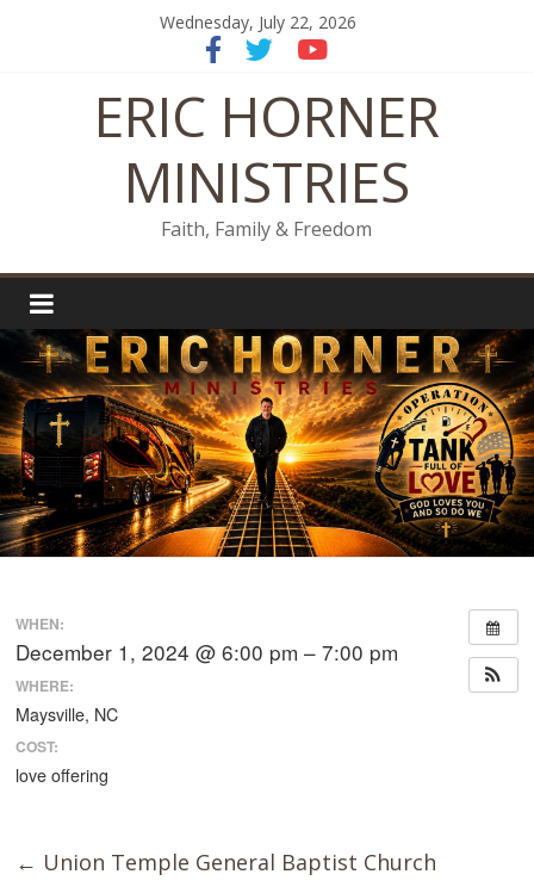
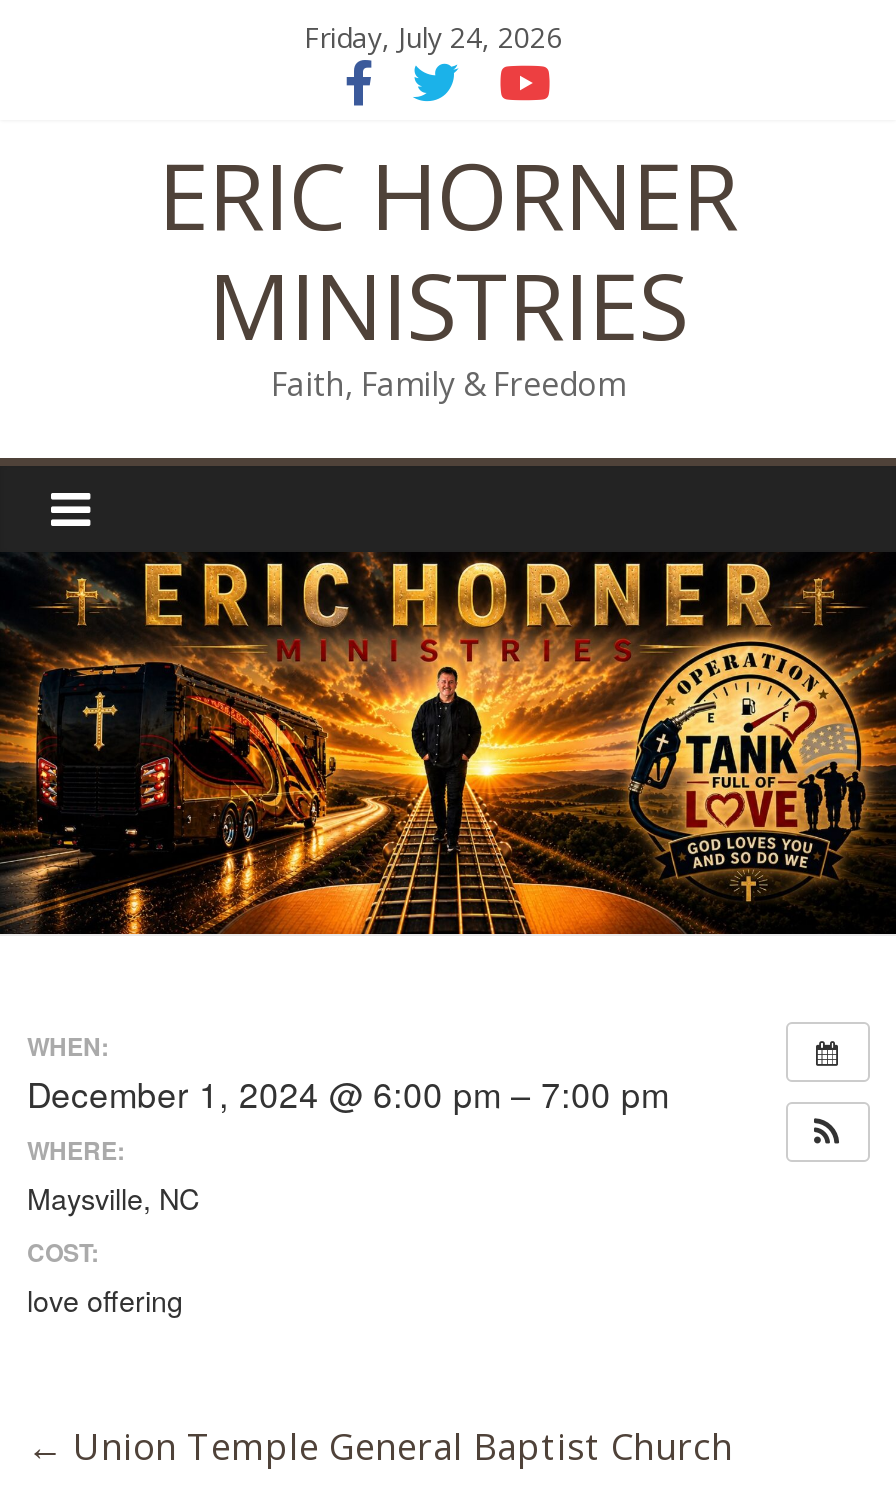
- Wednesday, July 22, 2026
+ Friday, July 24, 2026
